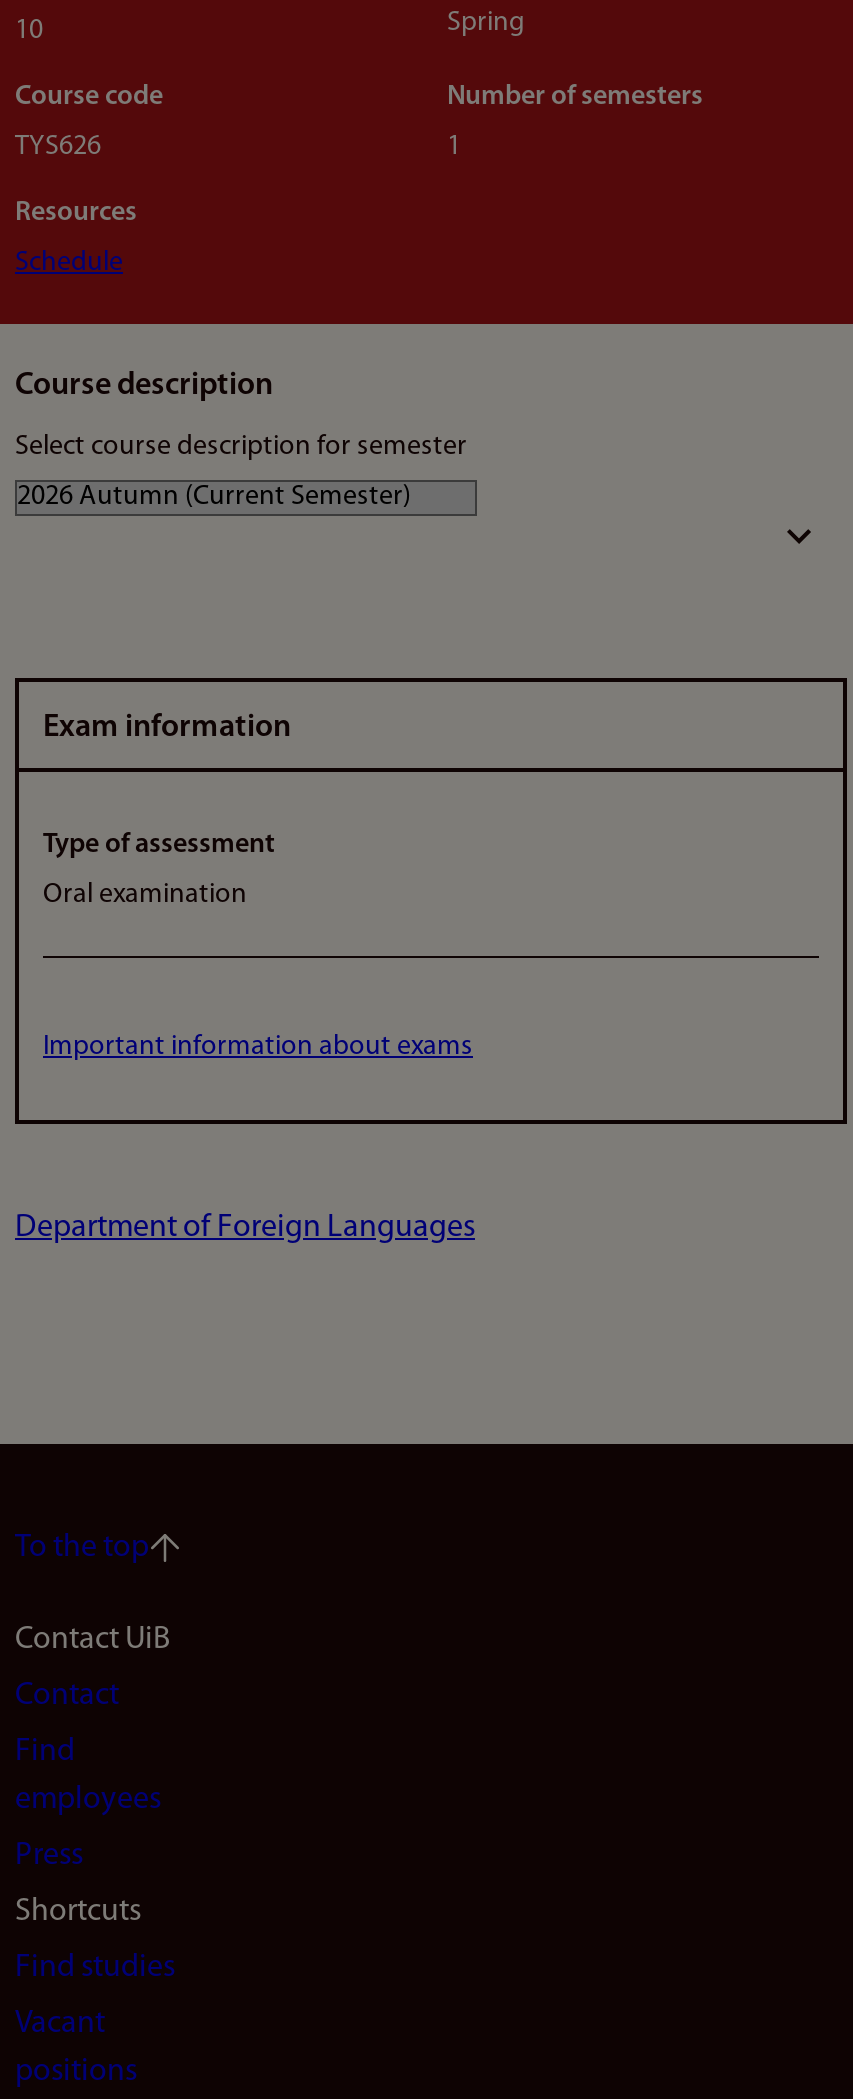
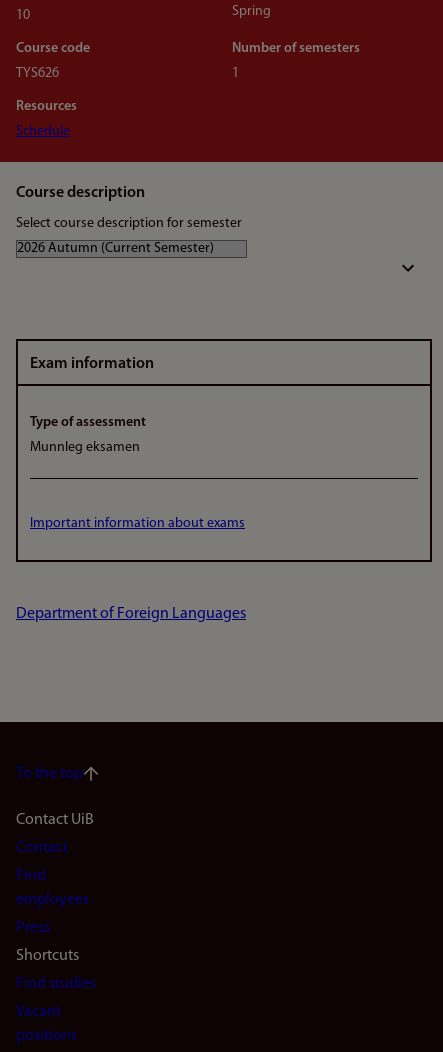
- Oral examination
+ Munnleg eksamen
